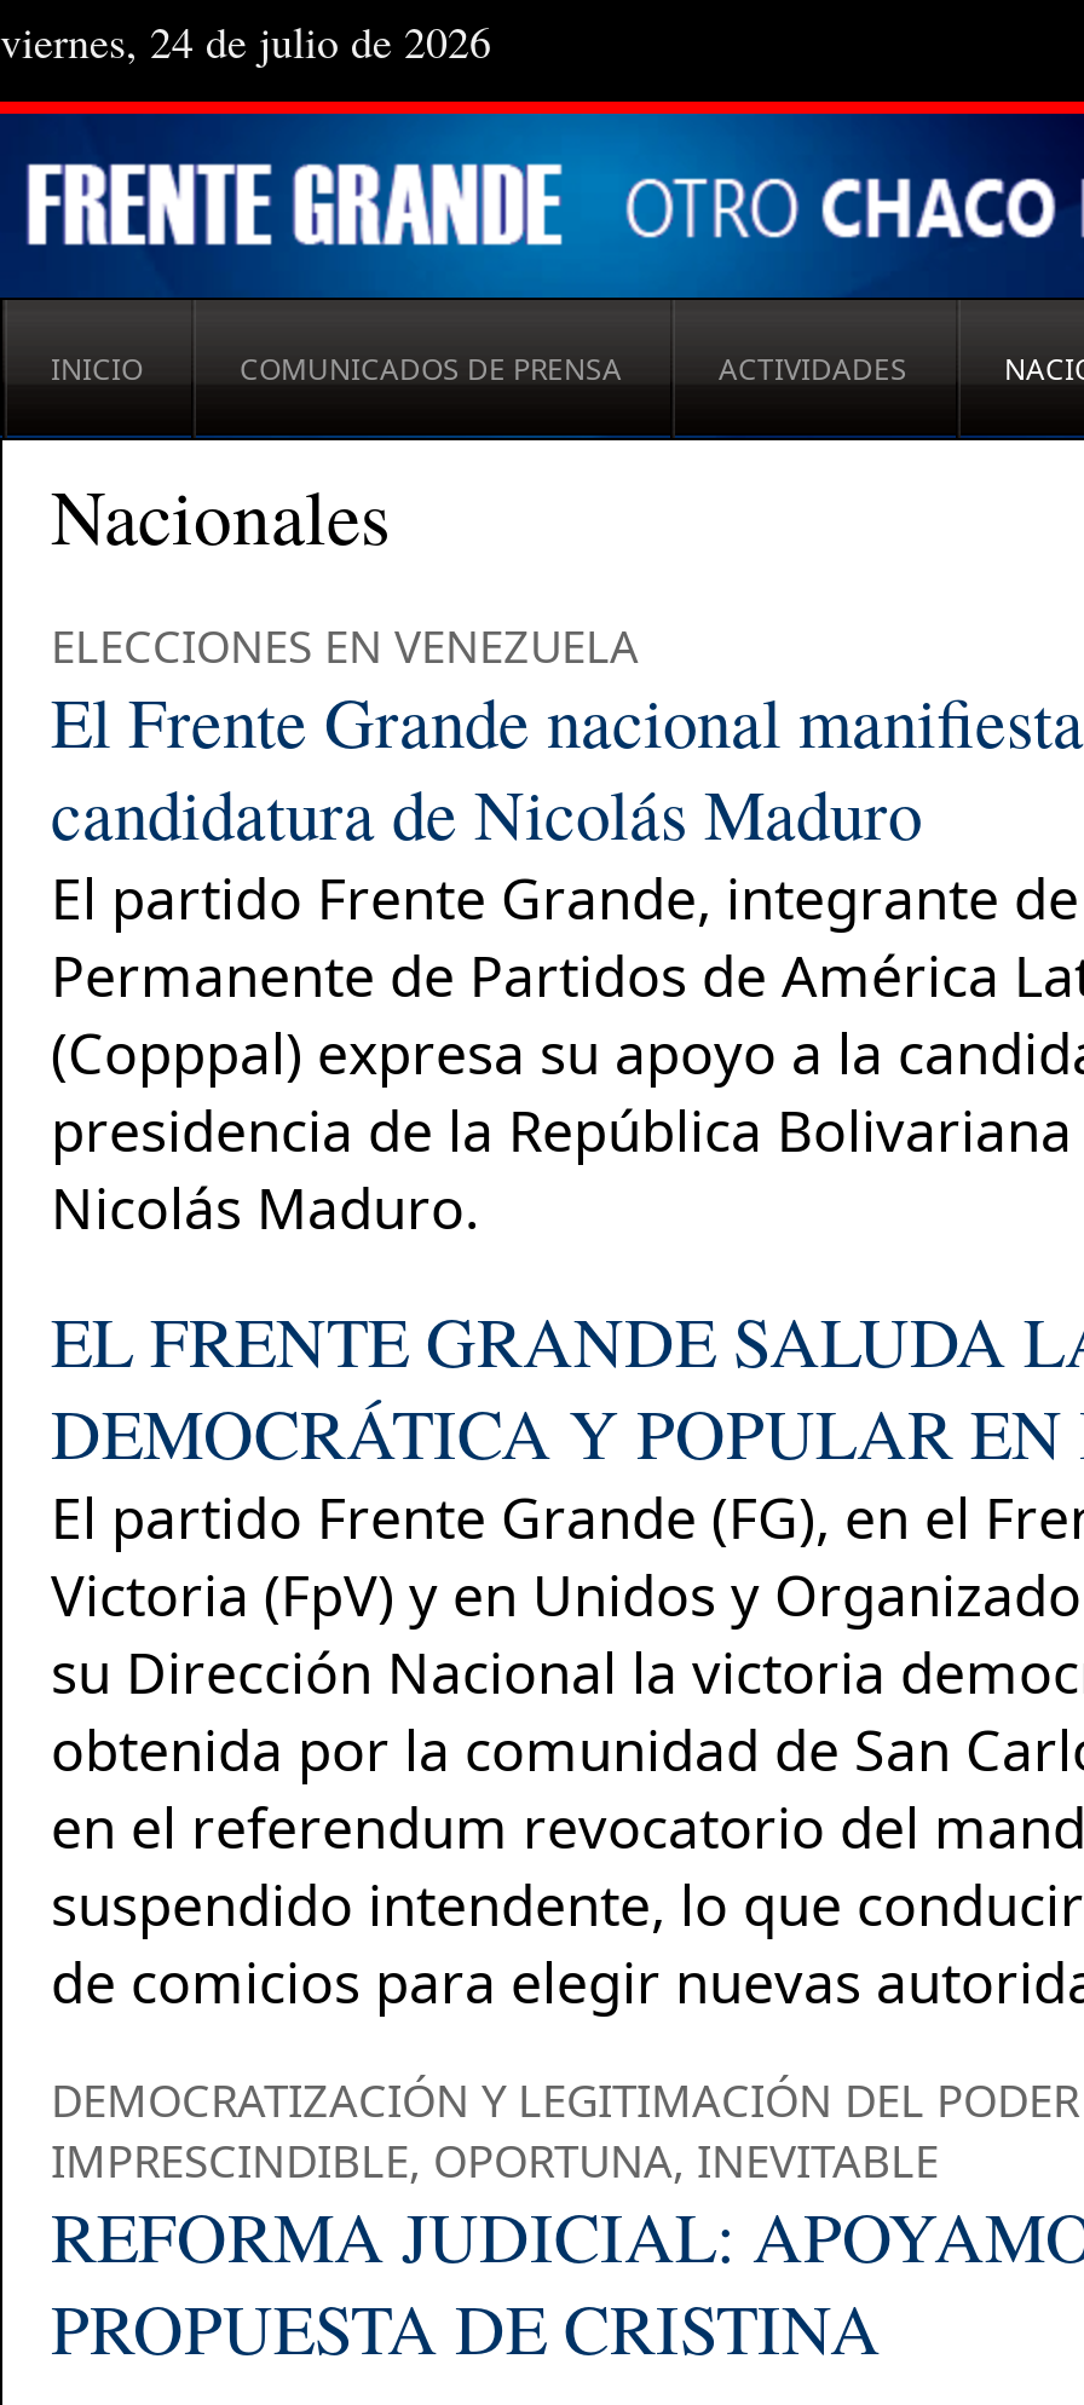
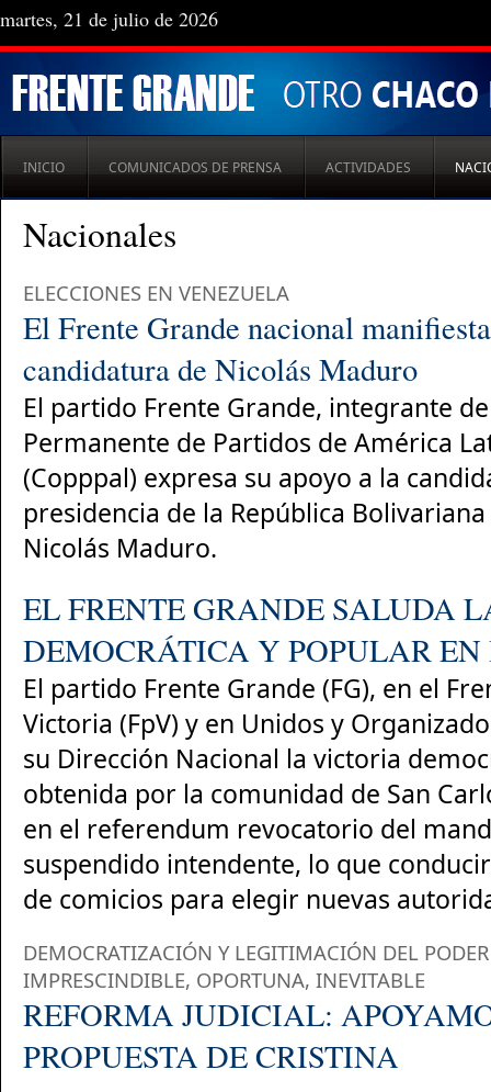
- viernes, 24 de julio de 2026
+ martes, 21 de julio de 2026
